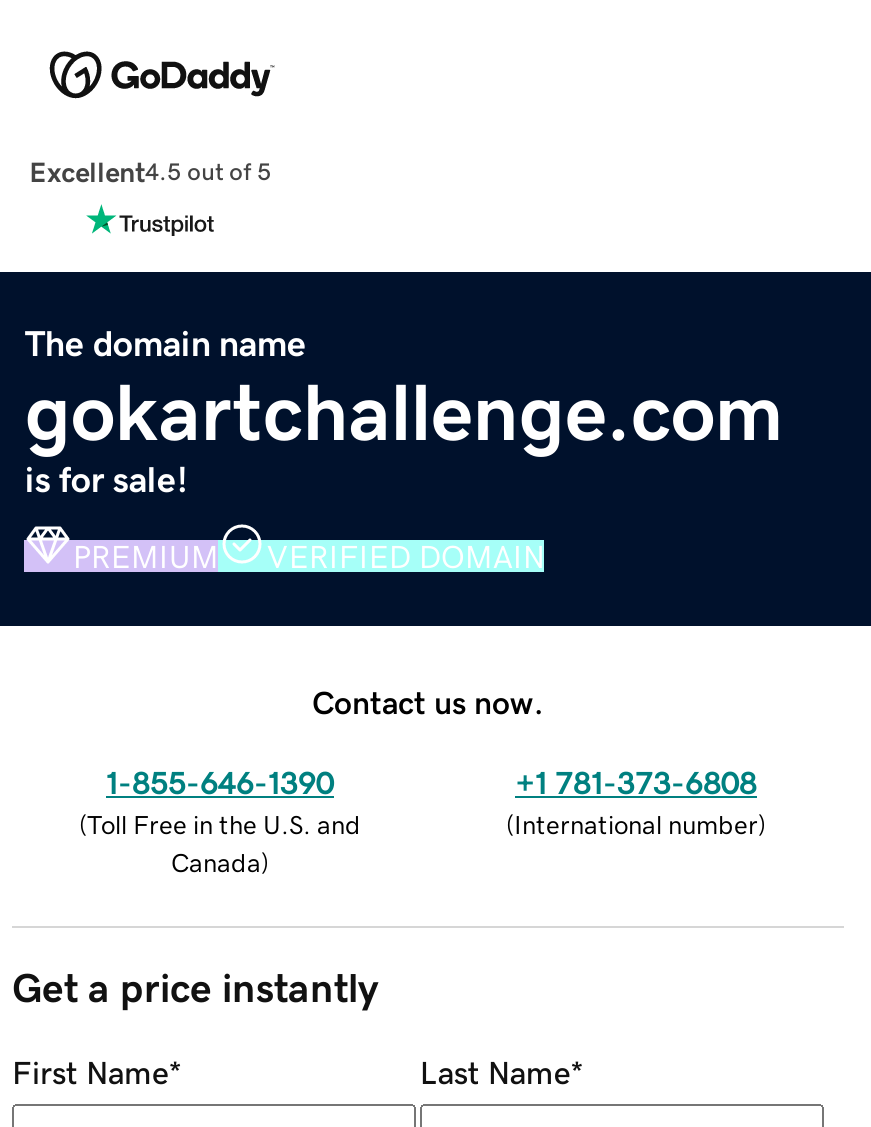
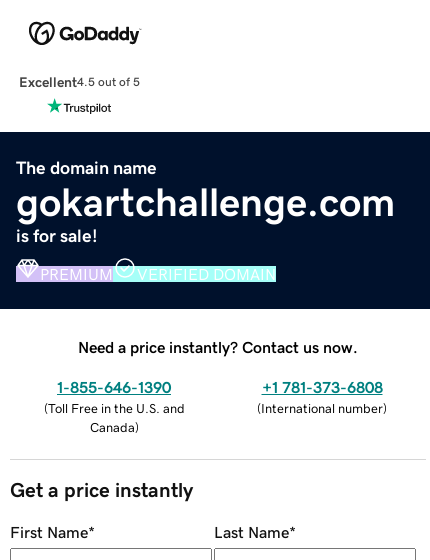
- Contact us now.
+ Need a price instantly? Contact us now.
